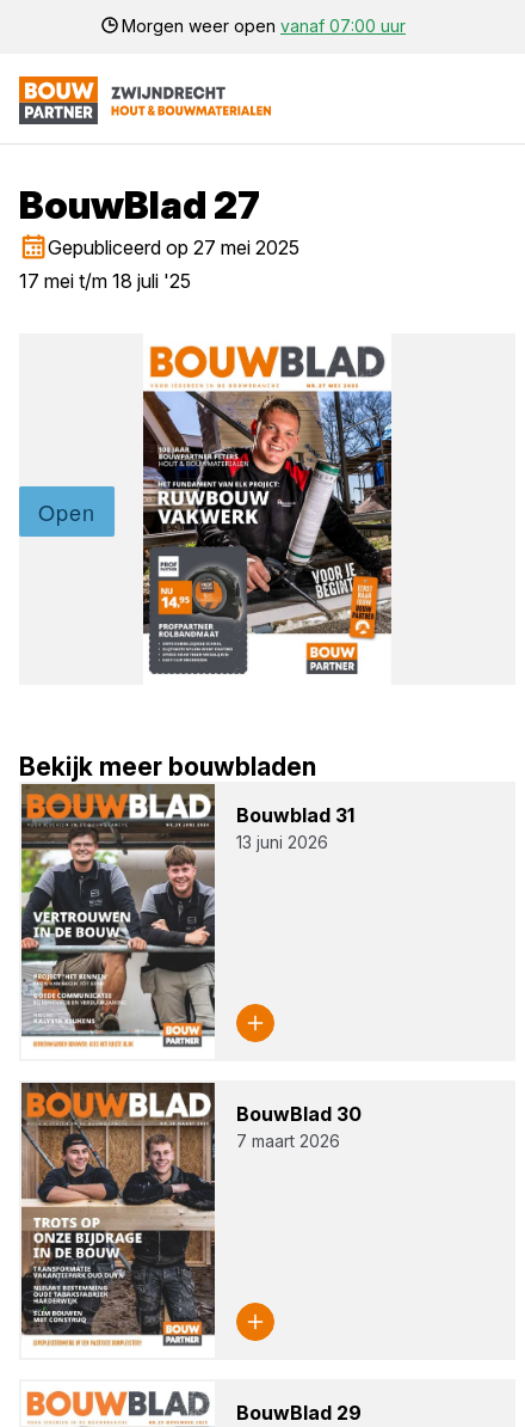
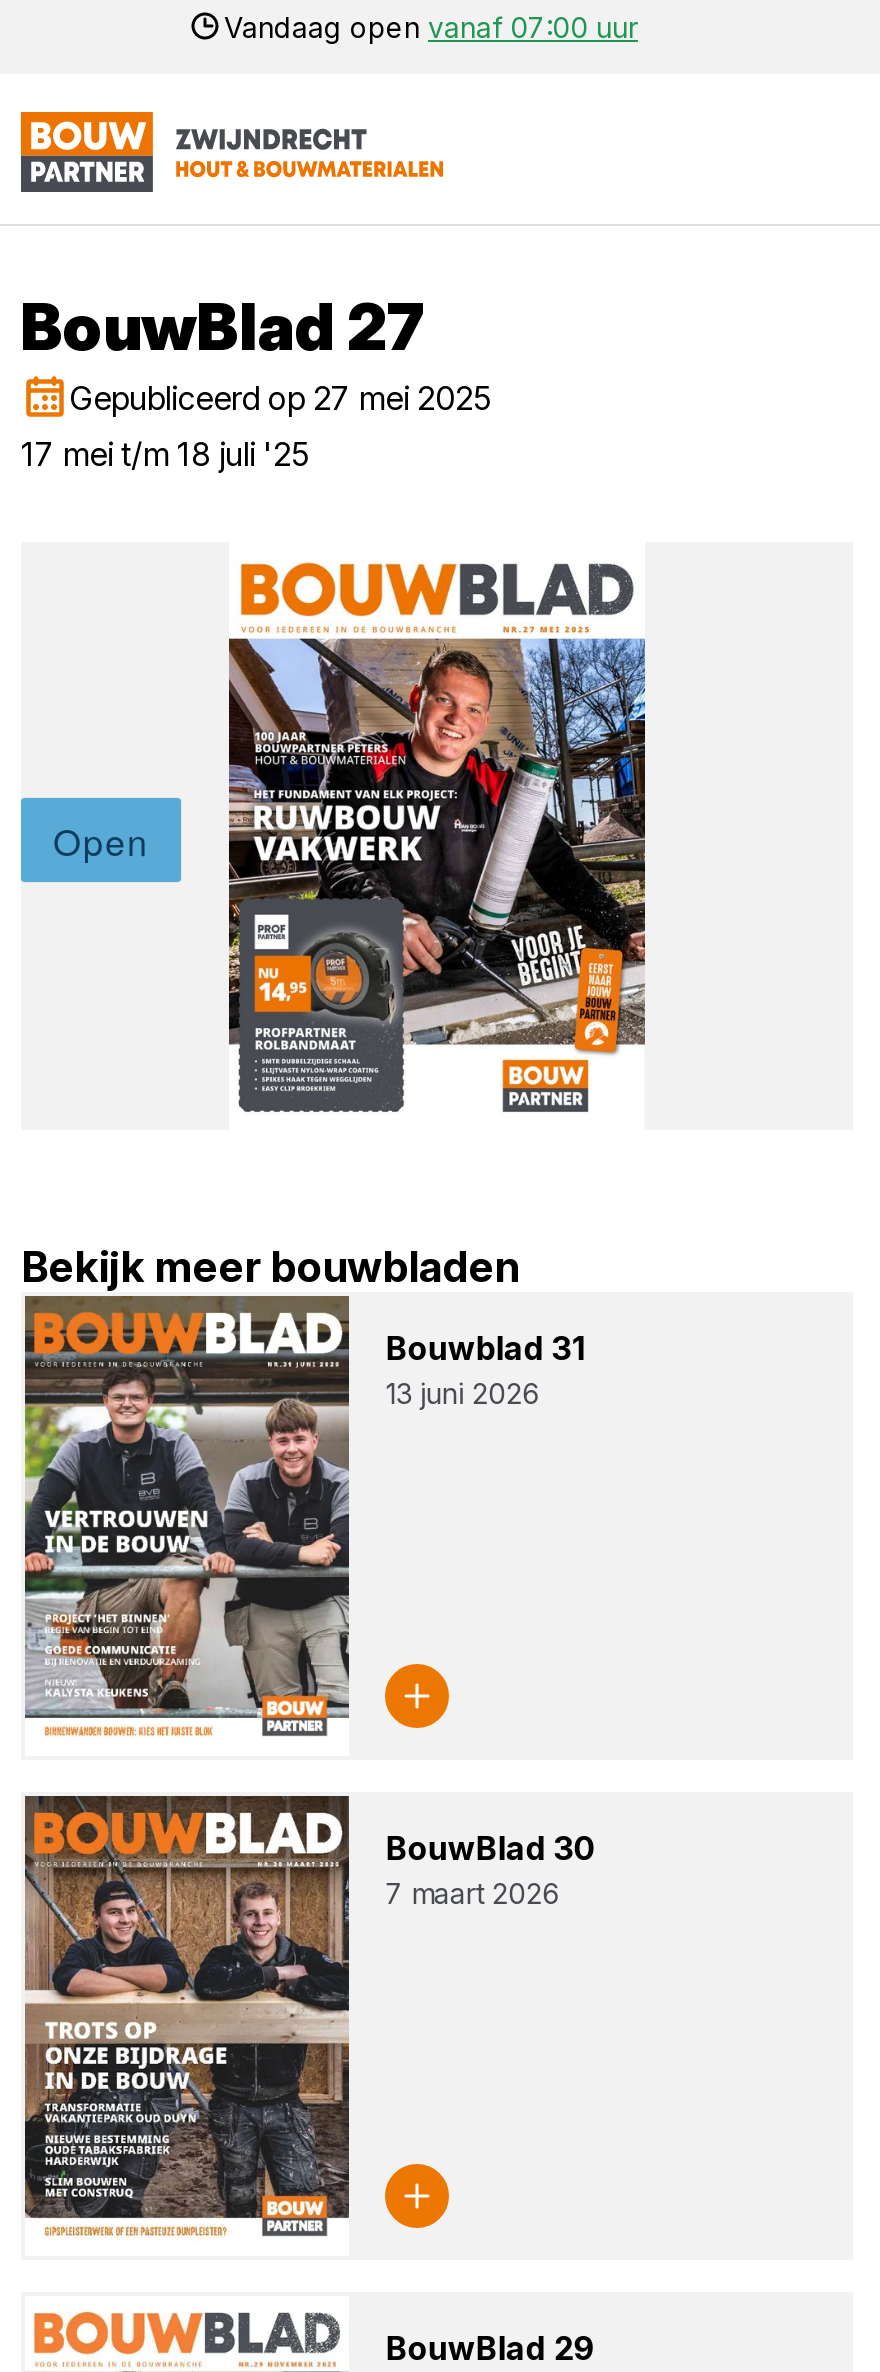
- Morgen weer open vanaf 07:00 uur
+ Vandaag open vanaf 07:00 uur
